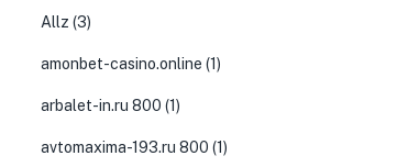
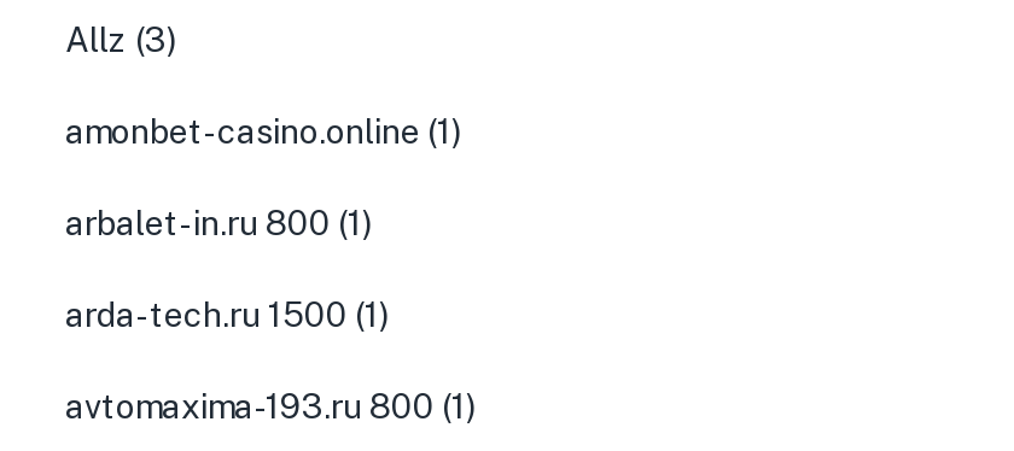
+ arda-tech.ru 1500 (1)
